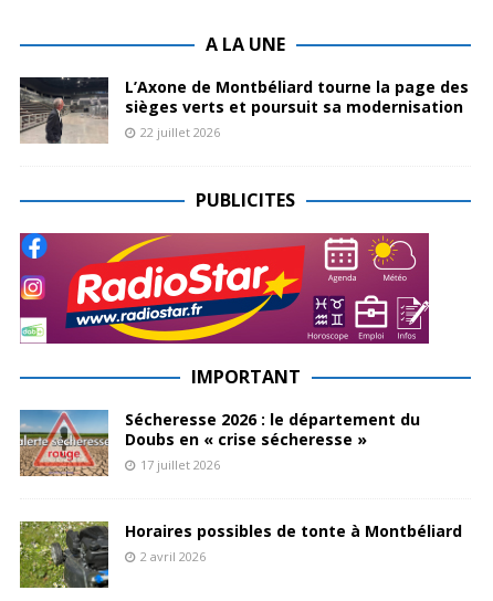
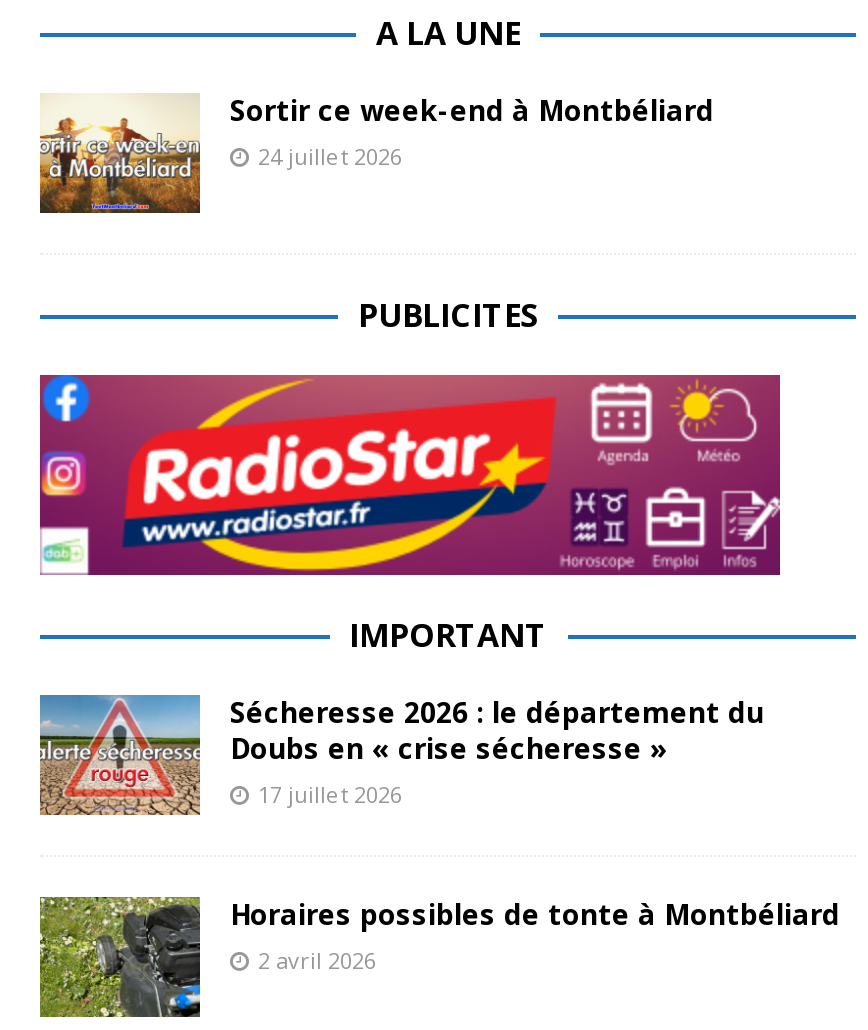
- [image]
- L’Axone de Montbéliard tourne la page des
- sièges verts et poursuit sa modernisation
- 22 juillet 2026
+ [image]
+ Sortir ce week-end à Montbéliard
+ 24 juillet 2026
